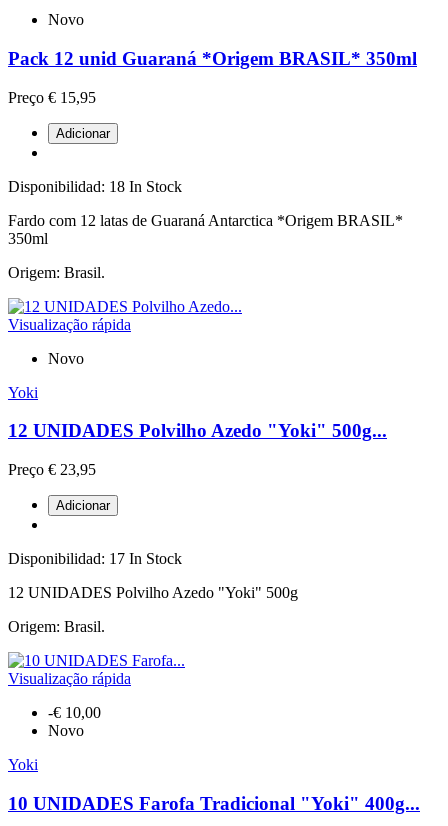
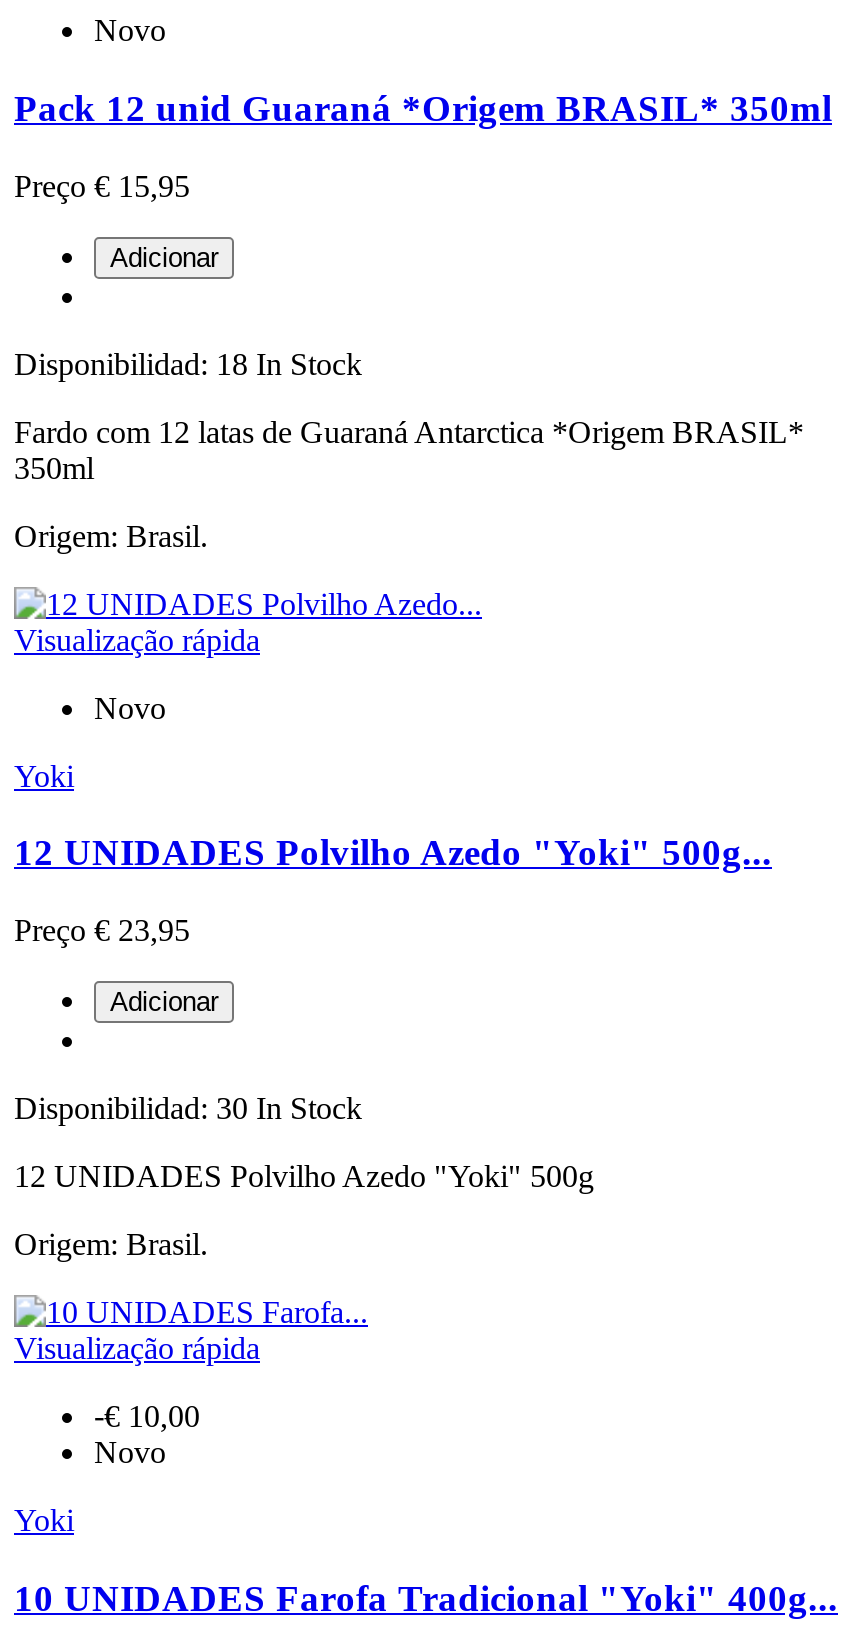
- Disponibilidad: 17 In Stock
+ Disponibilidad: 30 In Stock
